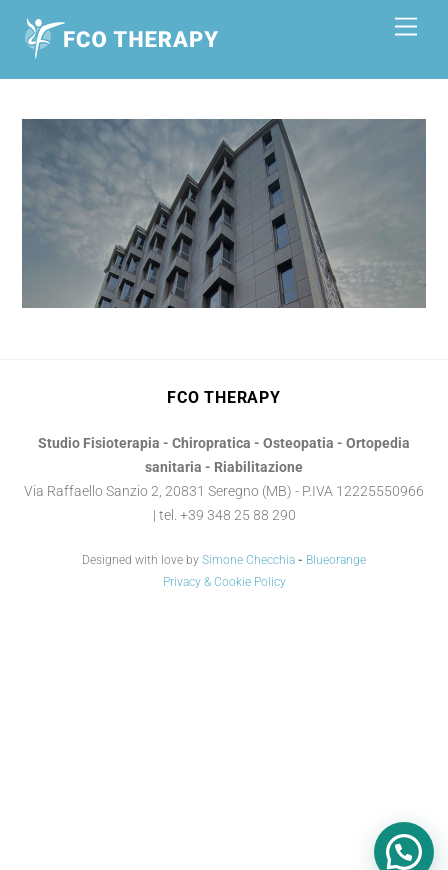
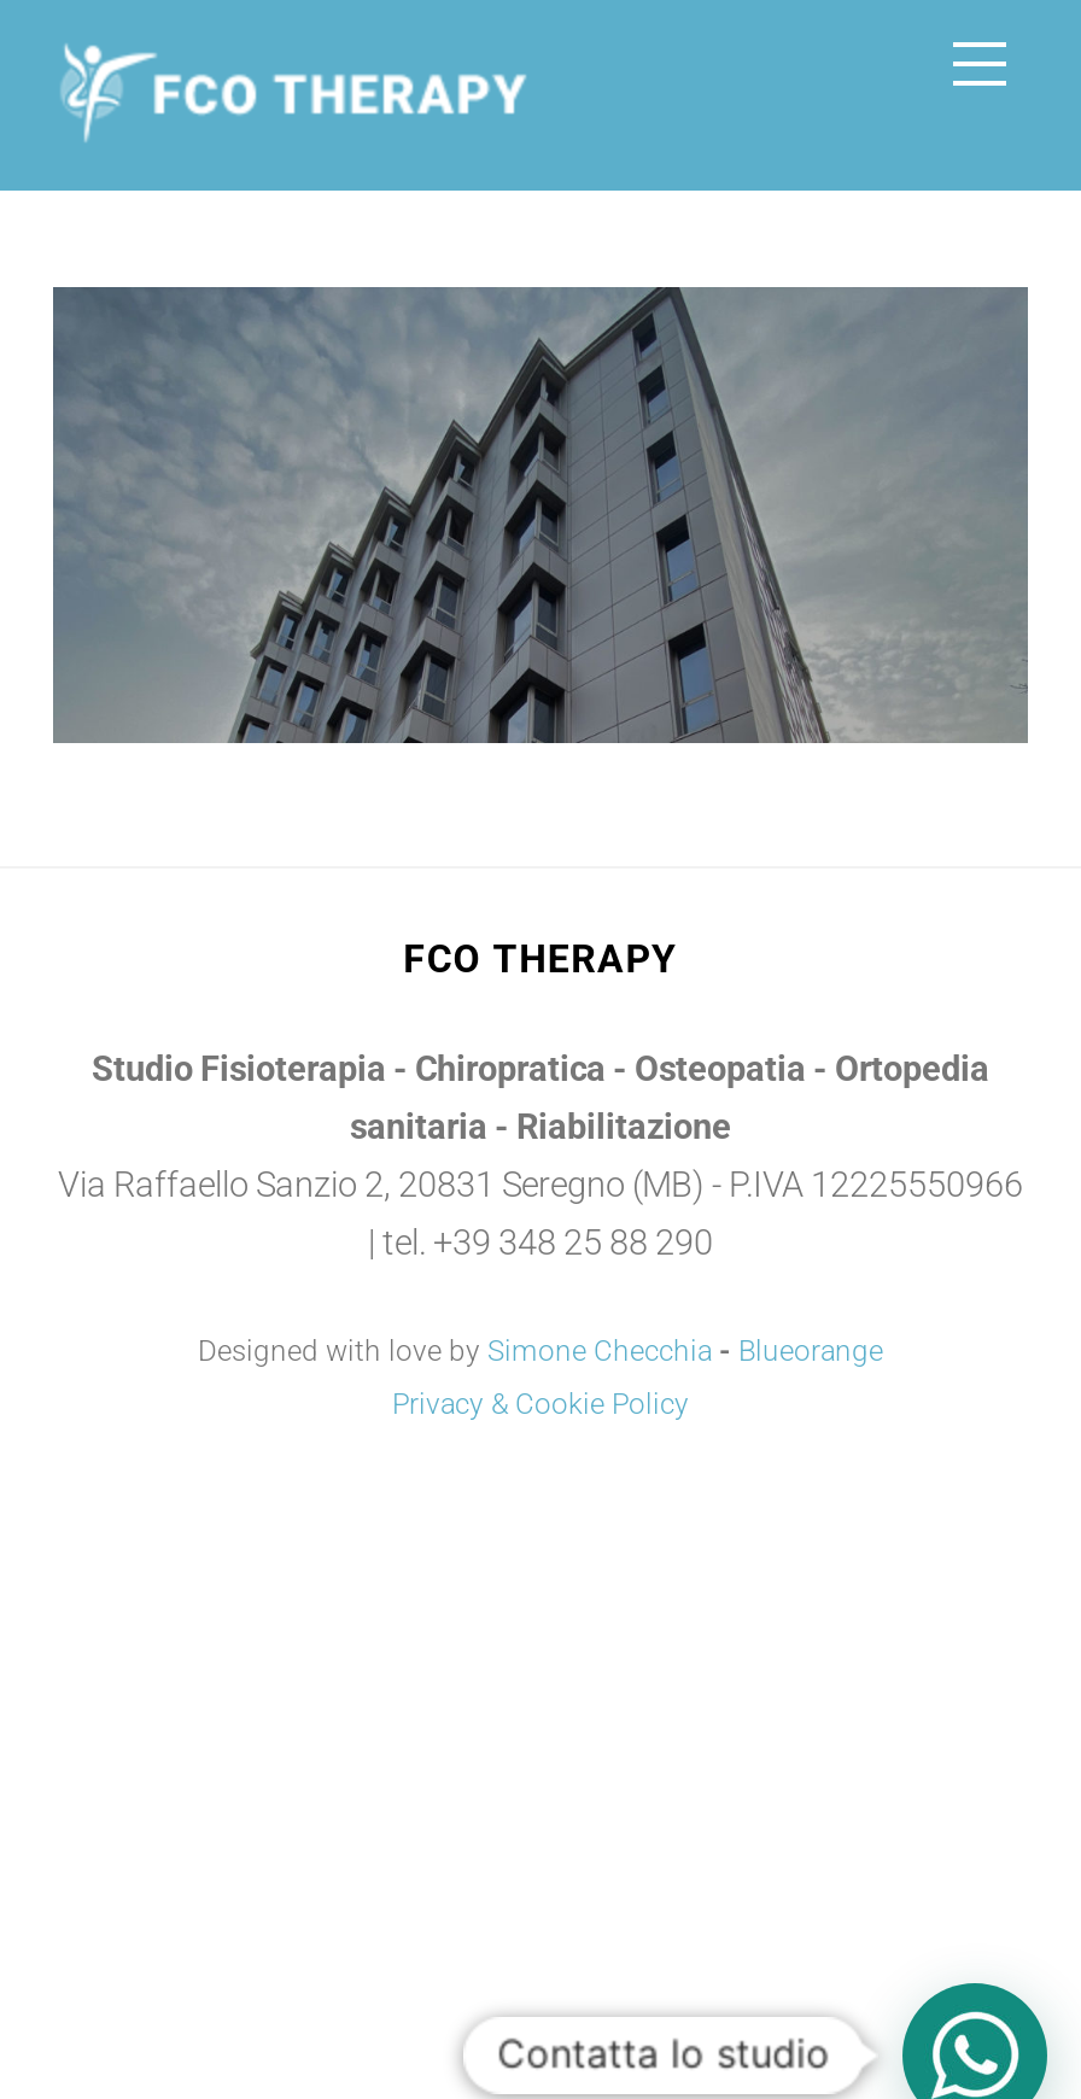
+ Contatta lo studio
